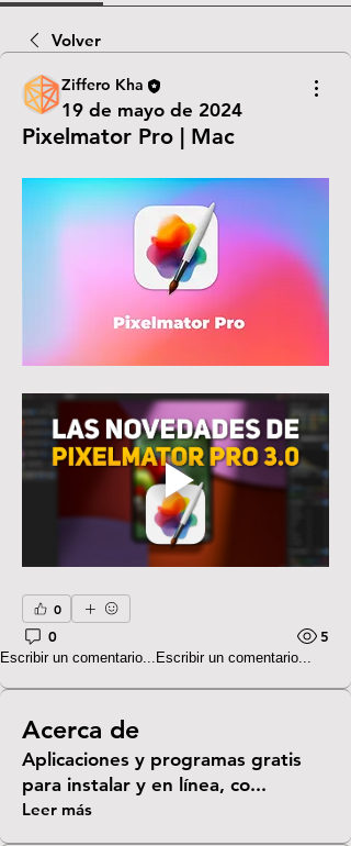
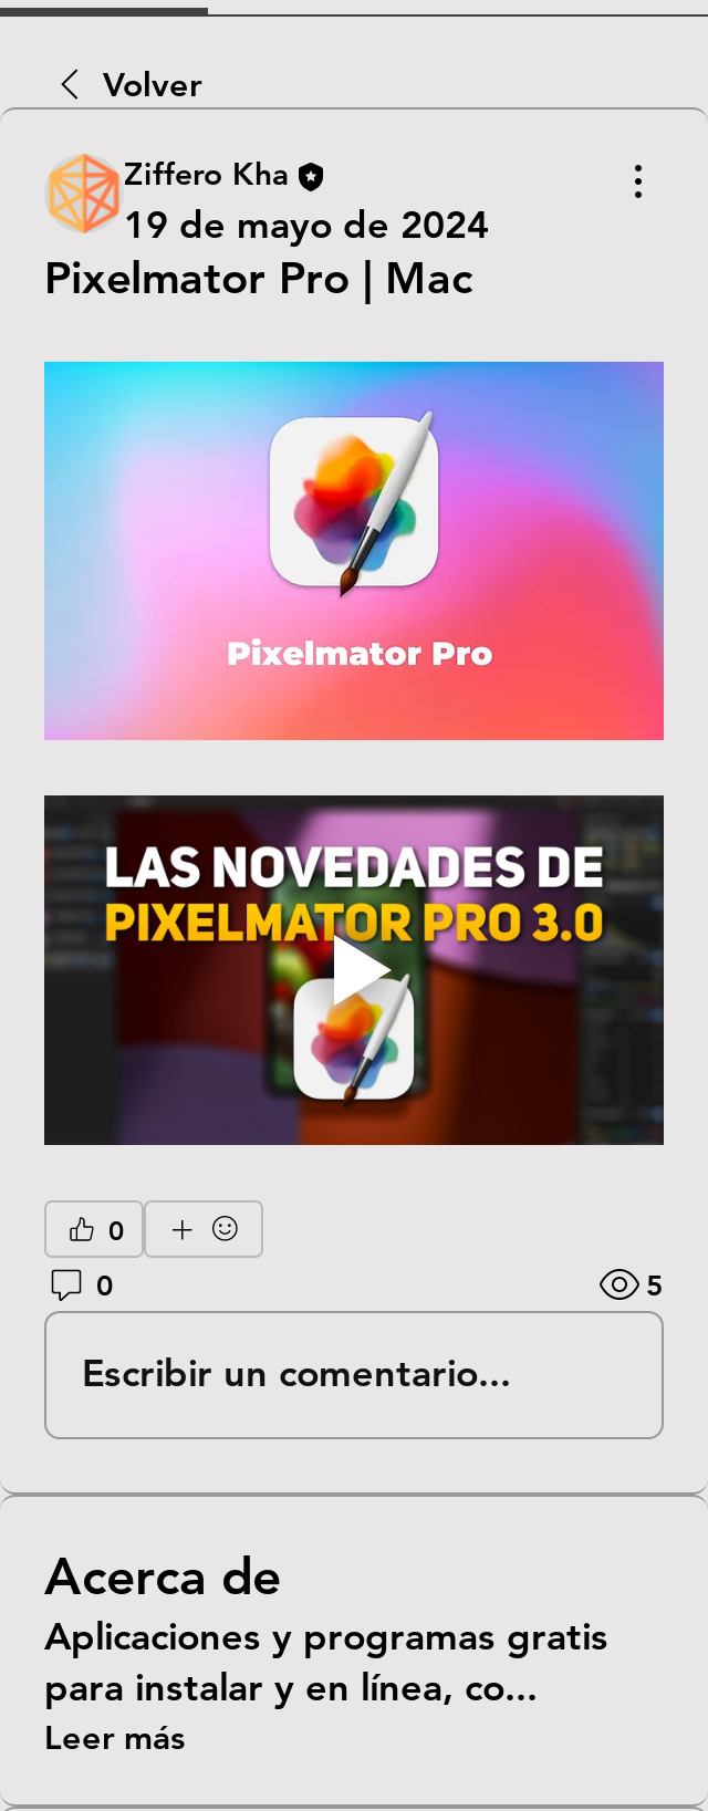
- Escribir un comentario... Escribir un comentario...
+ Escribir un comentario...
